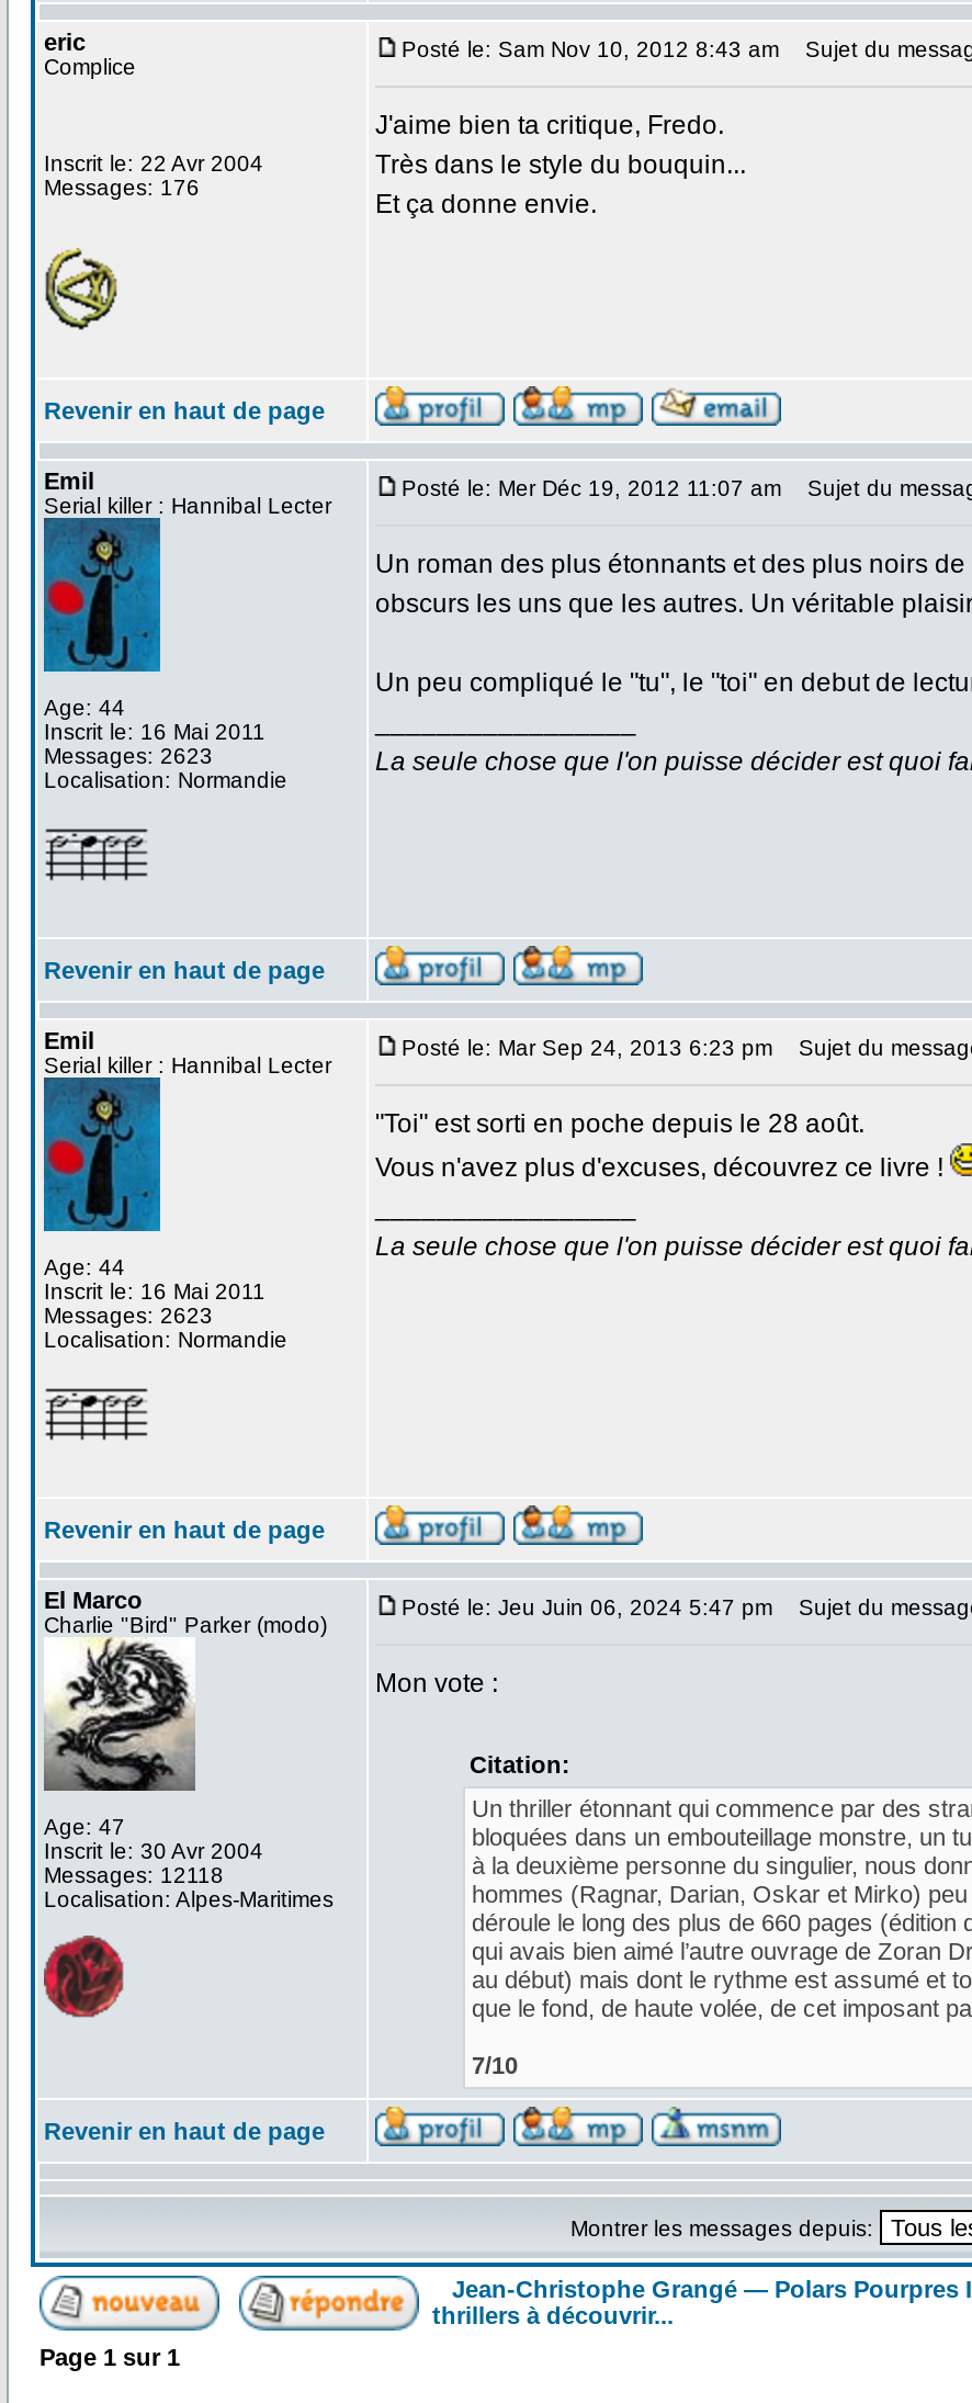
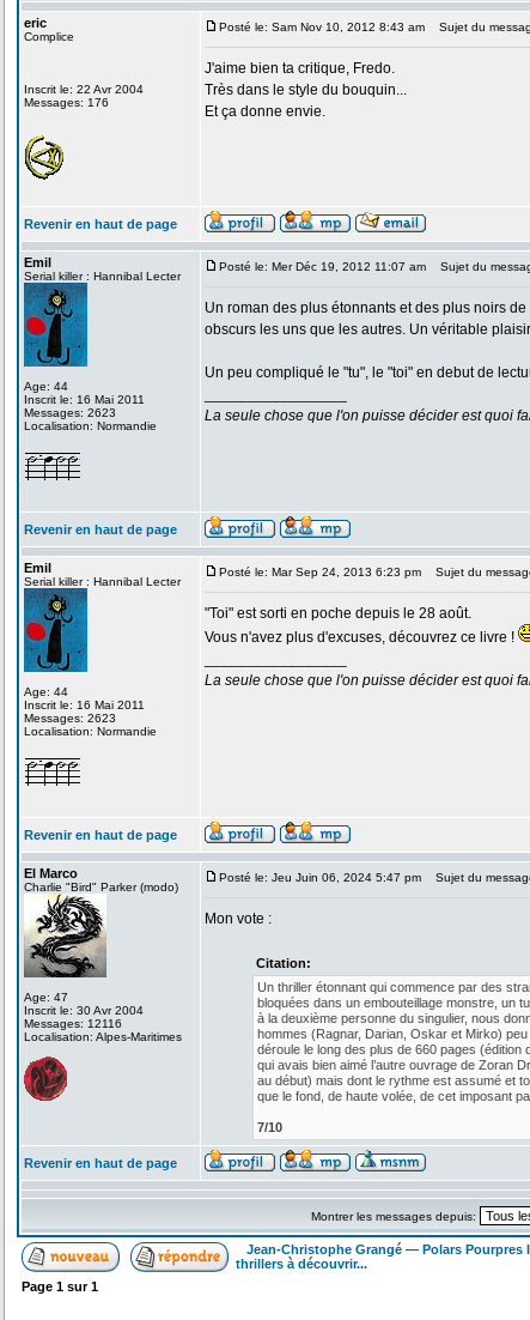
- Messages: 12118
+ Messages: 12116
